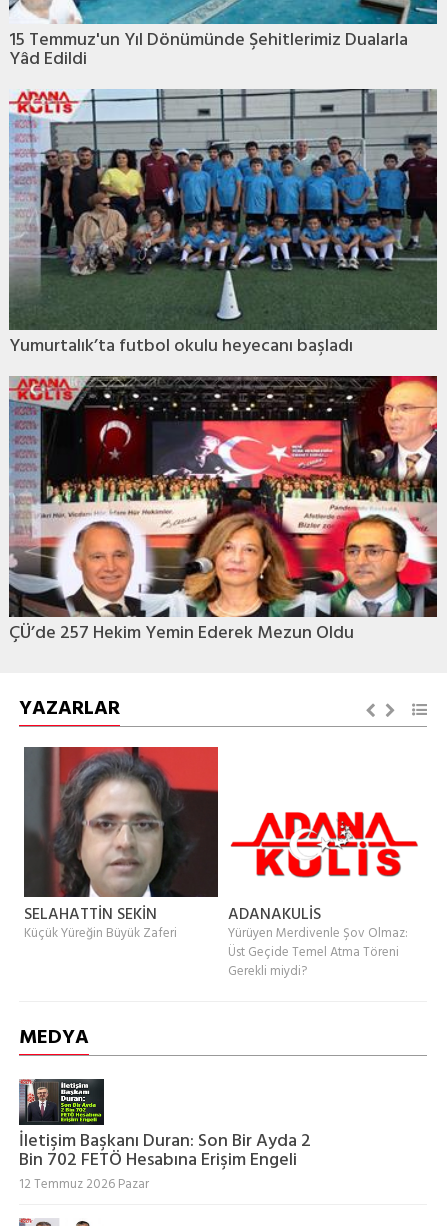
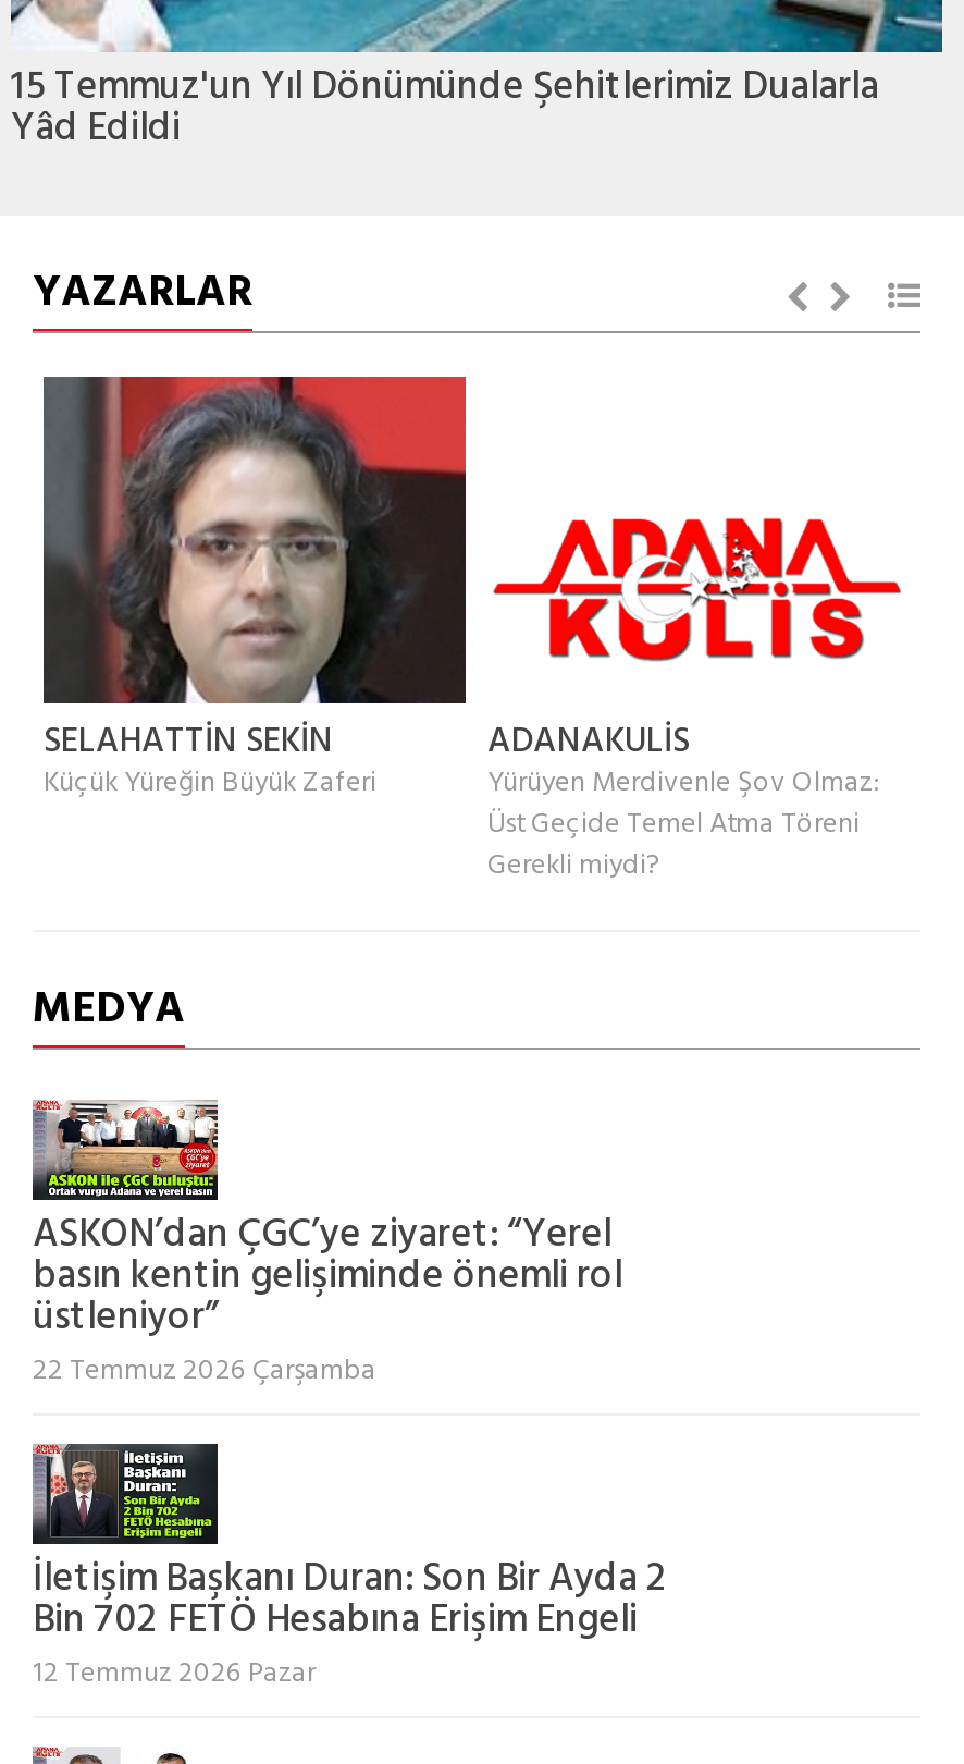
- [image]
- Yumurtalık’ta futbol okulu heyecanı başladı

- [image]
- ÇÜ’de 257 Hekim Yemin Ederek Mezun Oldu

moved up: [image] | YAZARLAR | SELAHATTİN SEKİN | ... | Gerekli miydi? | MEDYA

+ [image]
+ ASKON’dan ÇGC’ye ziyaret: “Yerel
+ basın kentin gelişiminde önemli rol
+ üstleniyor”
+ 22 Temmuz 2026 Çarşamba
